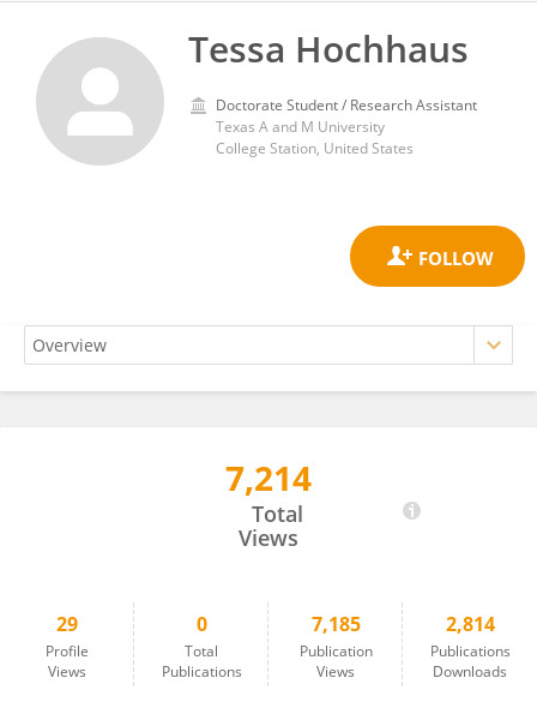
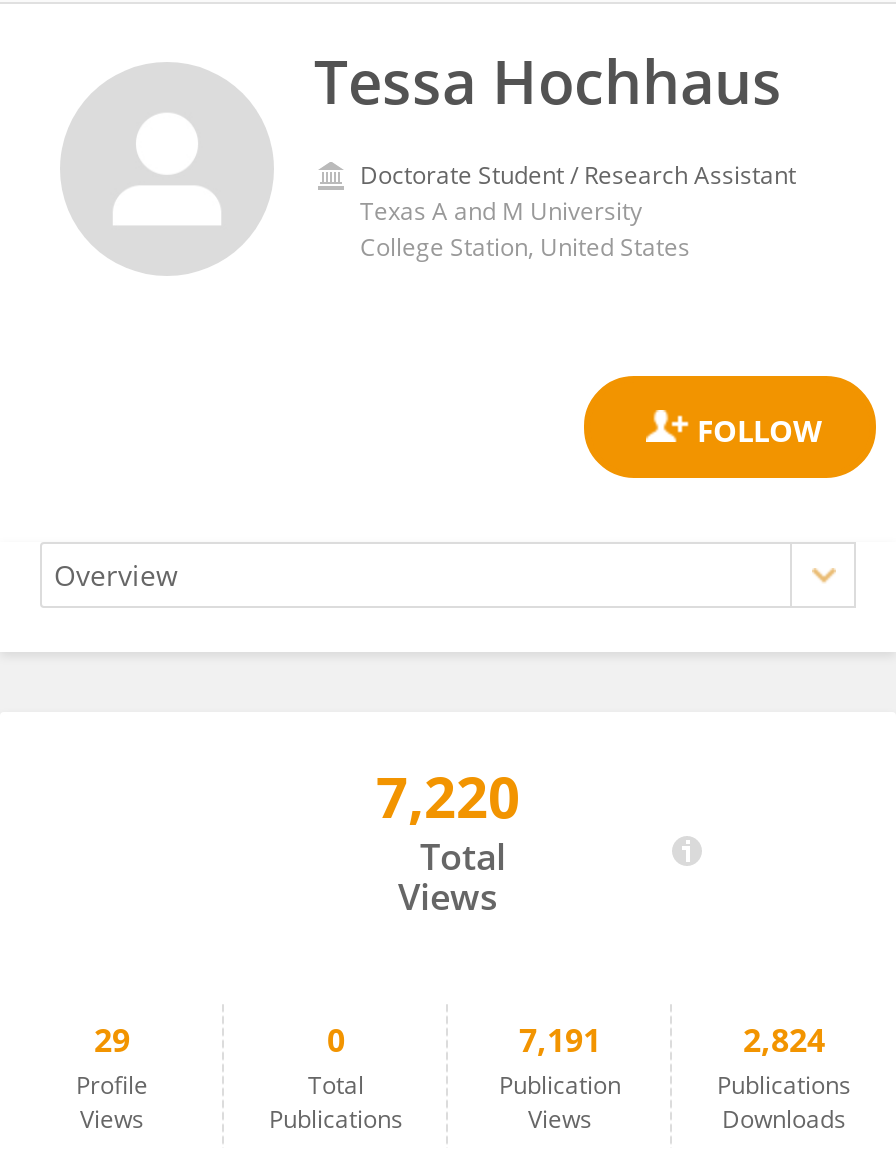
- 7,214
+ 7,220

- 7,185
+ 7,191

- 2,814
+ 2,824
